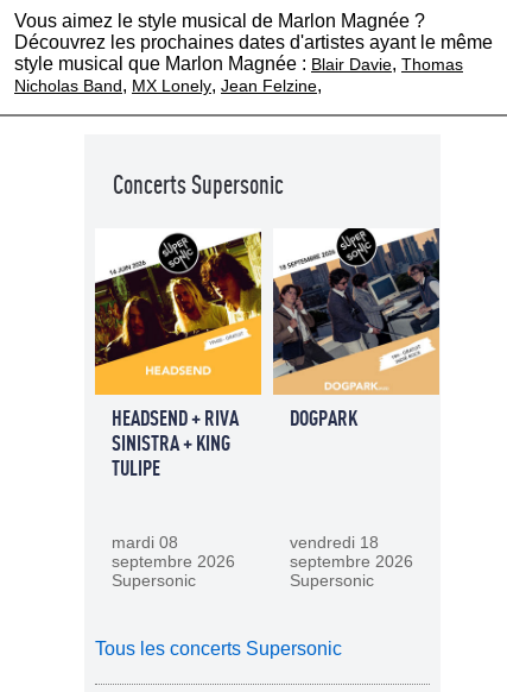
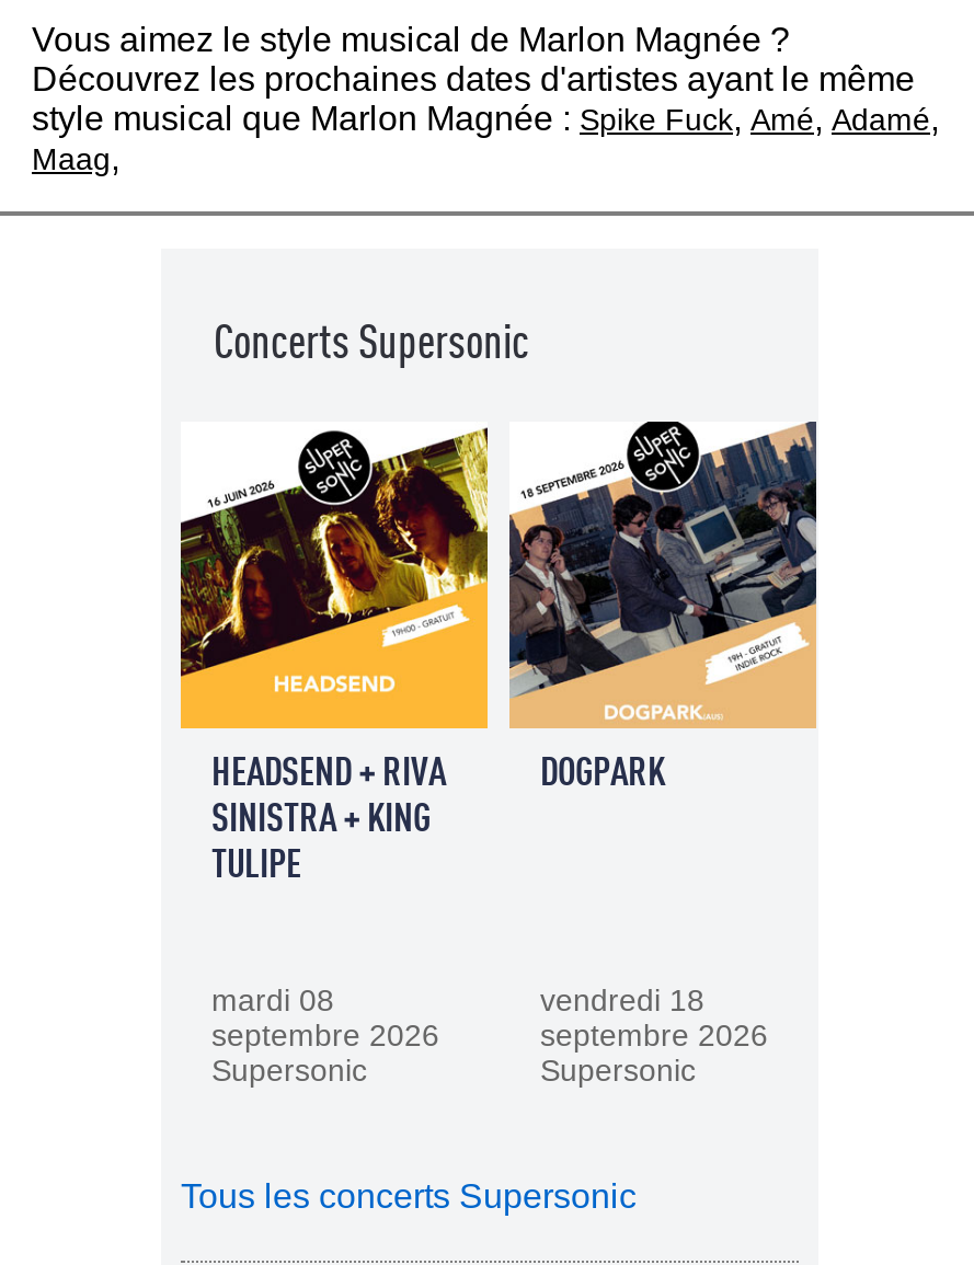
- style musical que Marlon Magnée : Blair Davie, Thomas
- Nicholas Band, MX Lonely, Jean Felzine,
+ style musical que Marlon Magnée : Spike Fuck, Amé, Adamé,
+ Maag,
